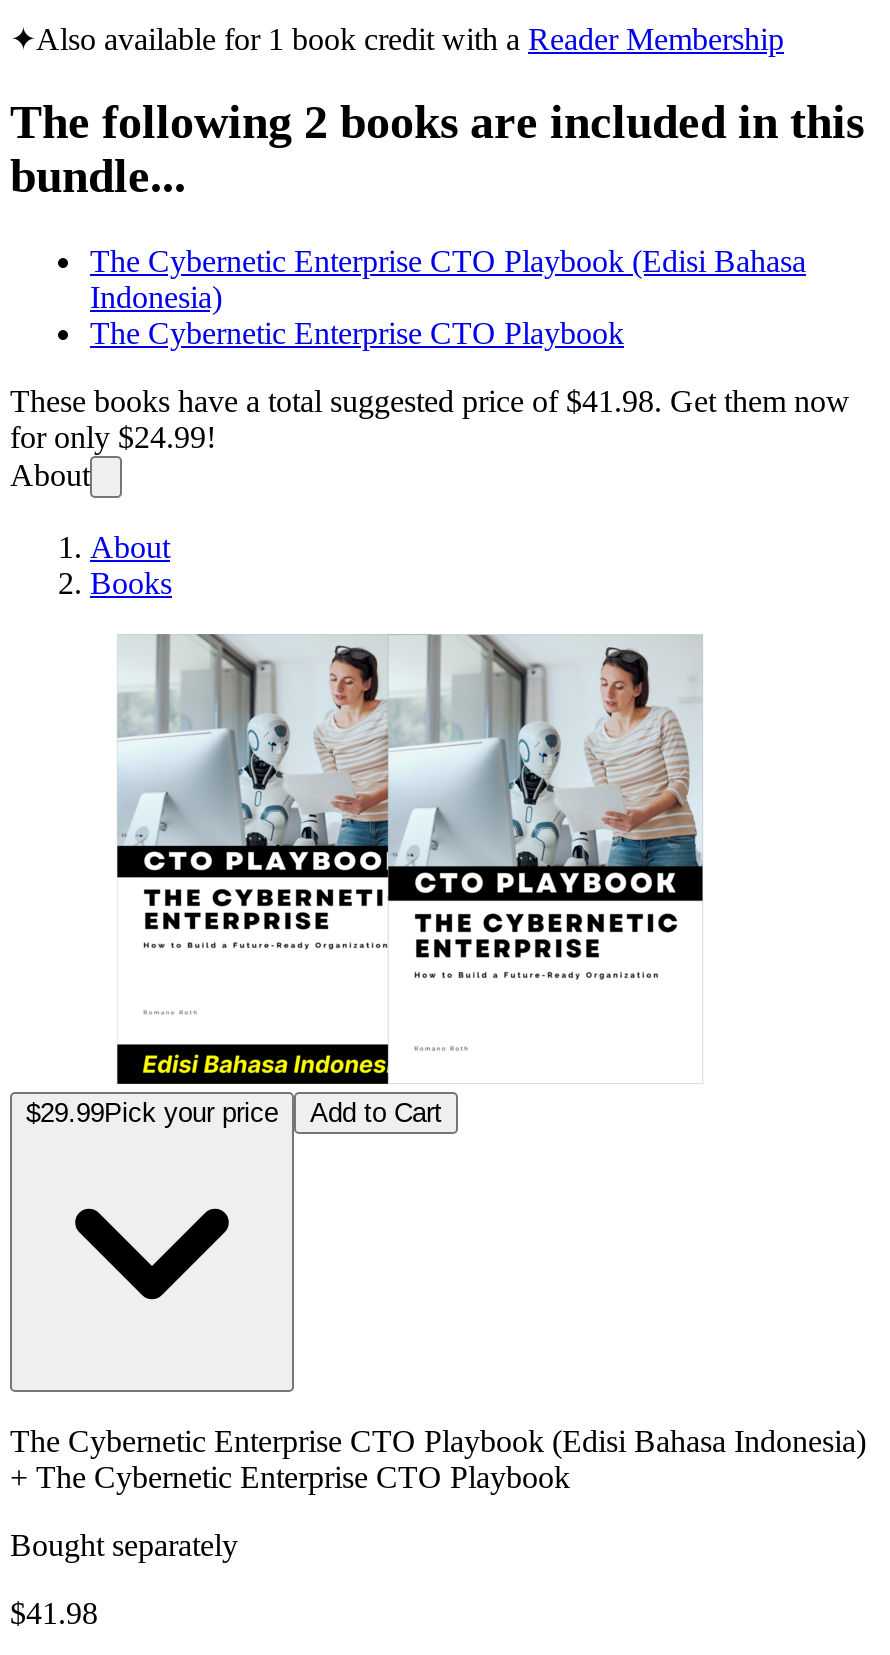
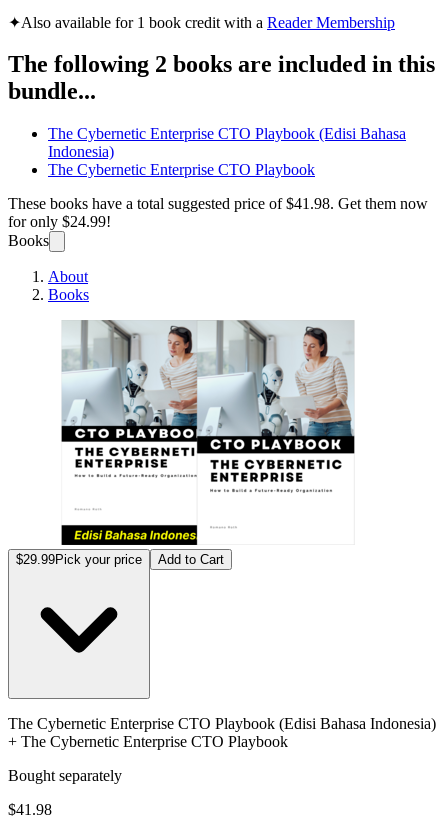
- About
+ Books
